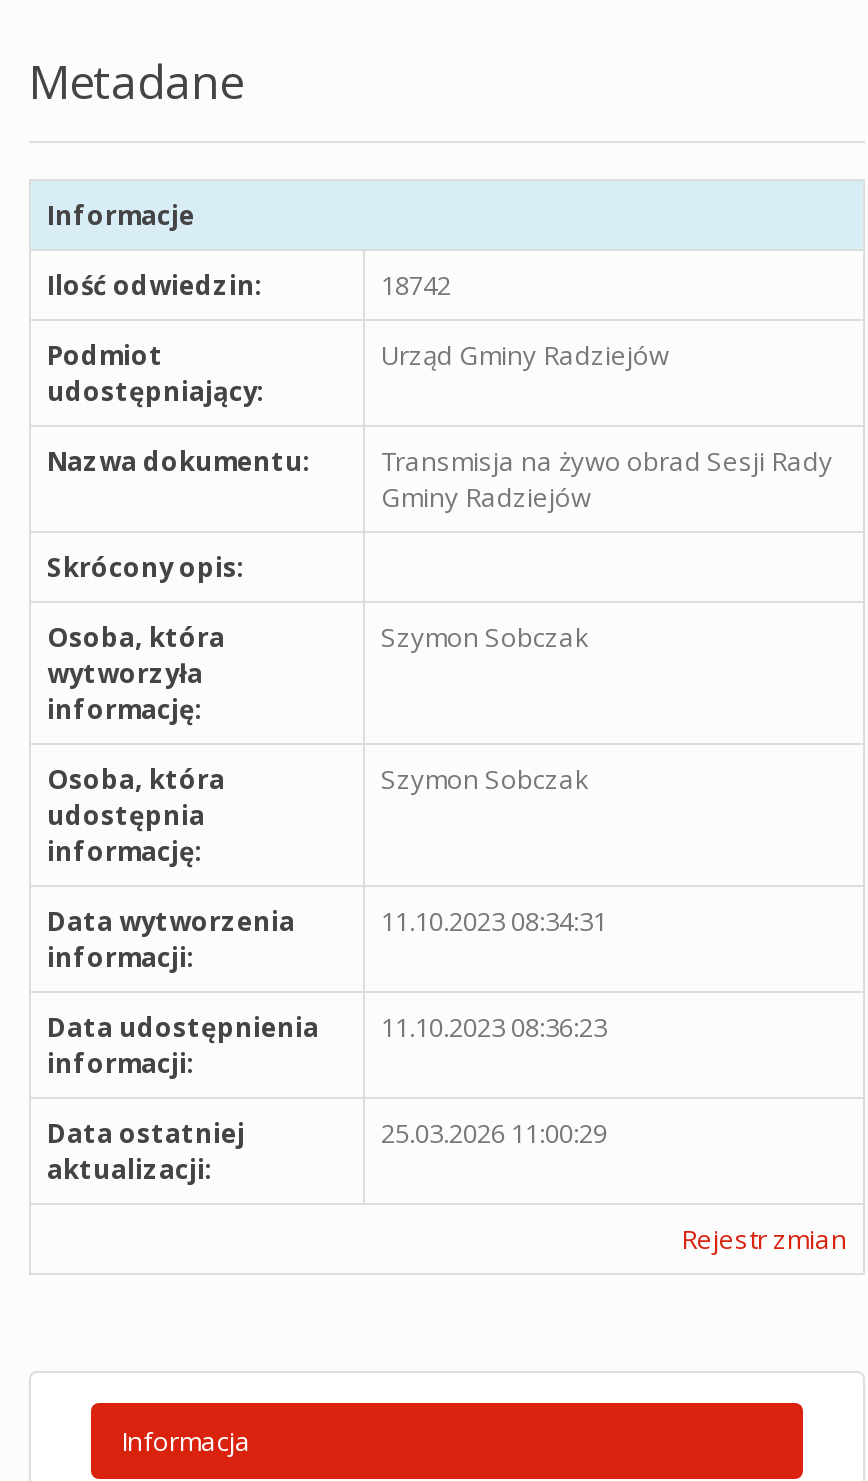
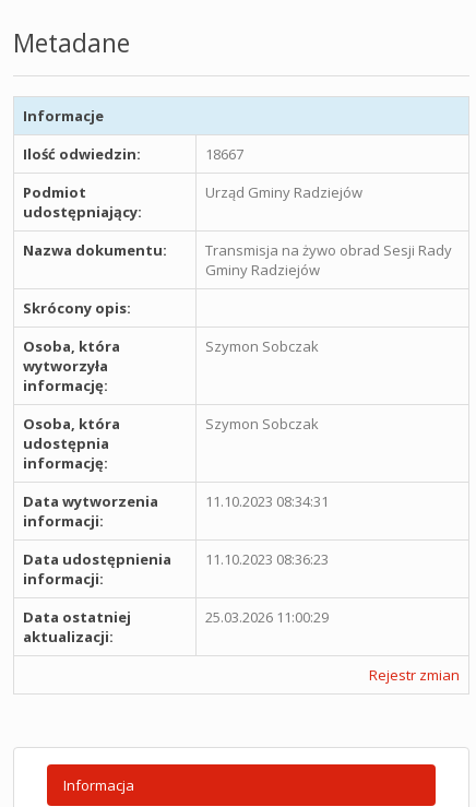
- 18742
+ 18667
